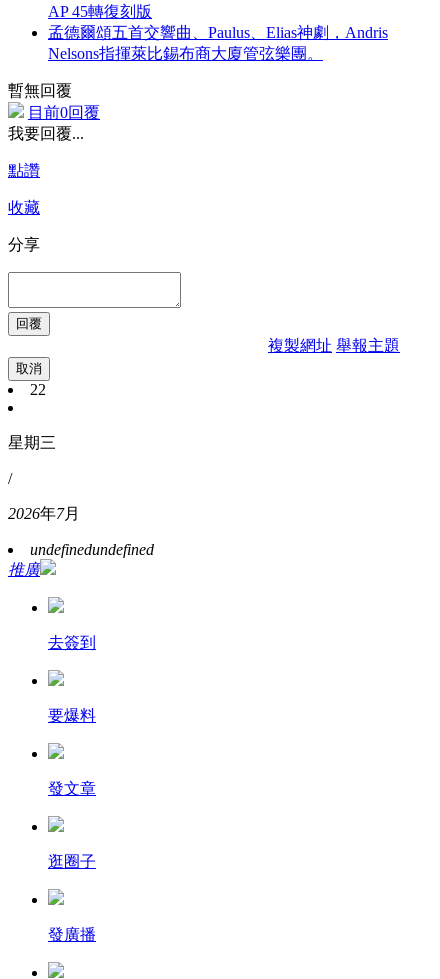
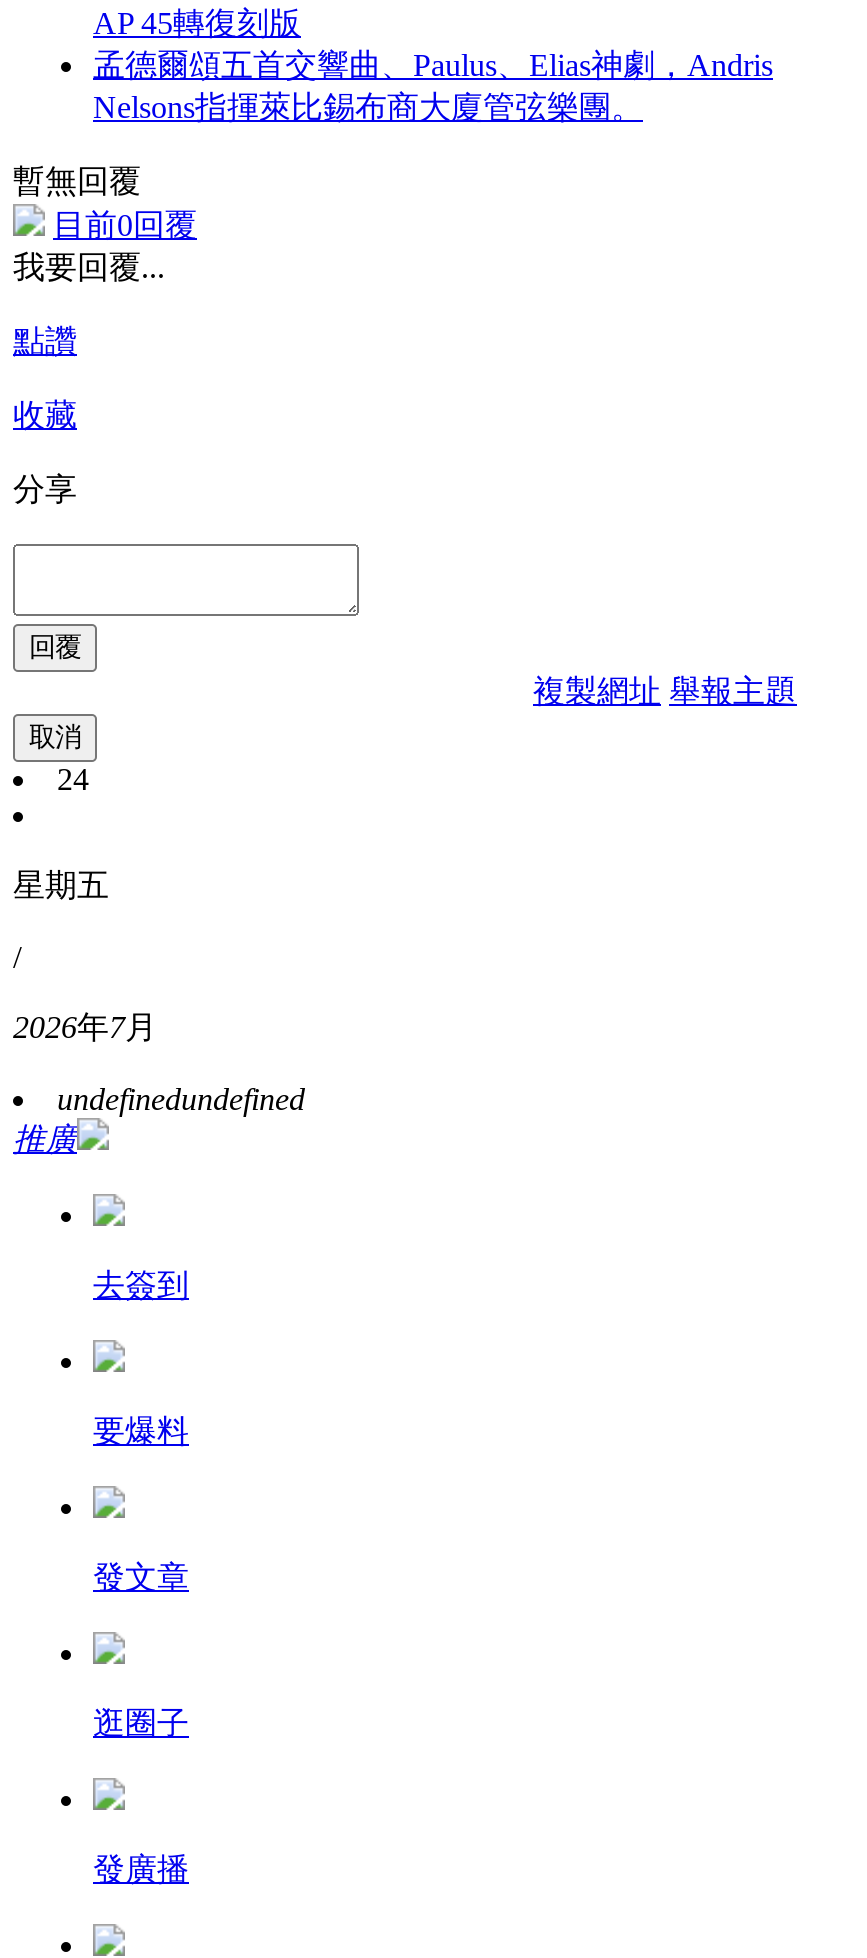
- 22
+ 24

- 星期三
+ 星期五
